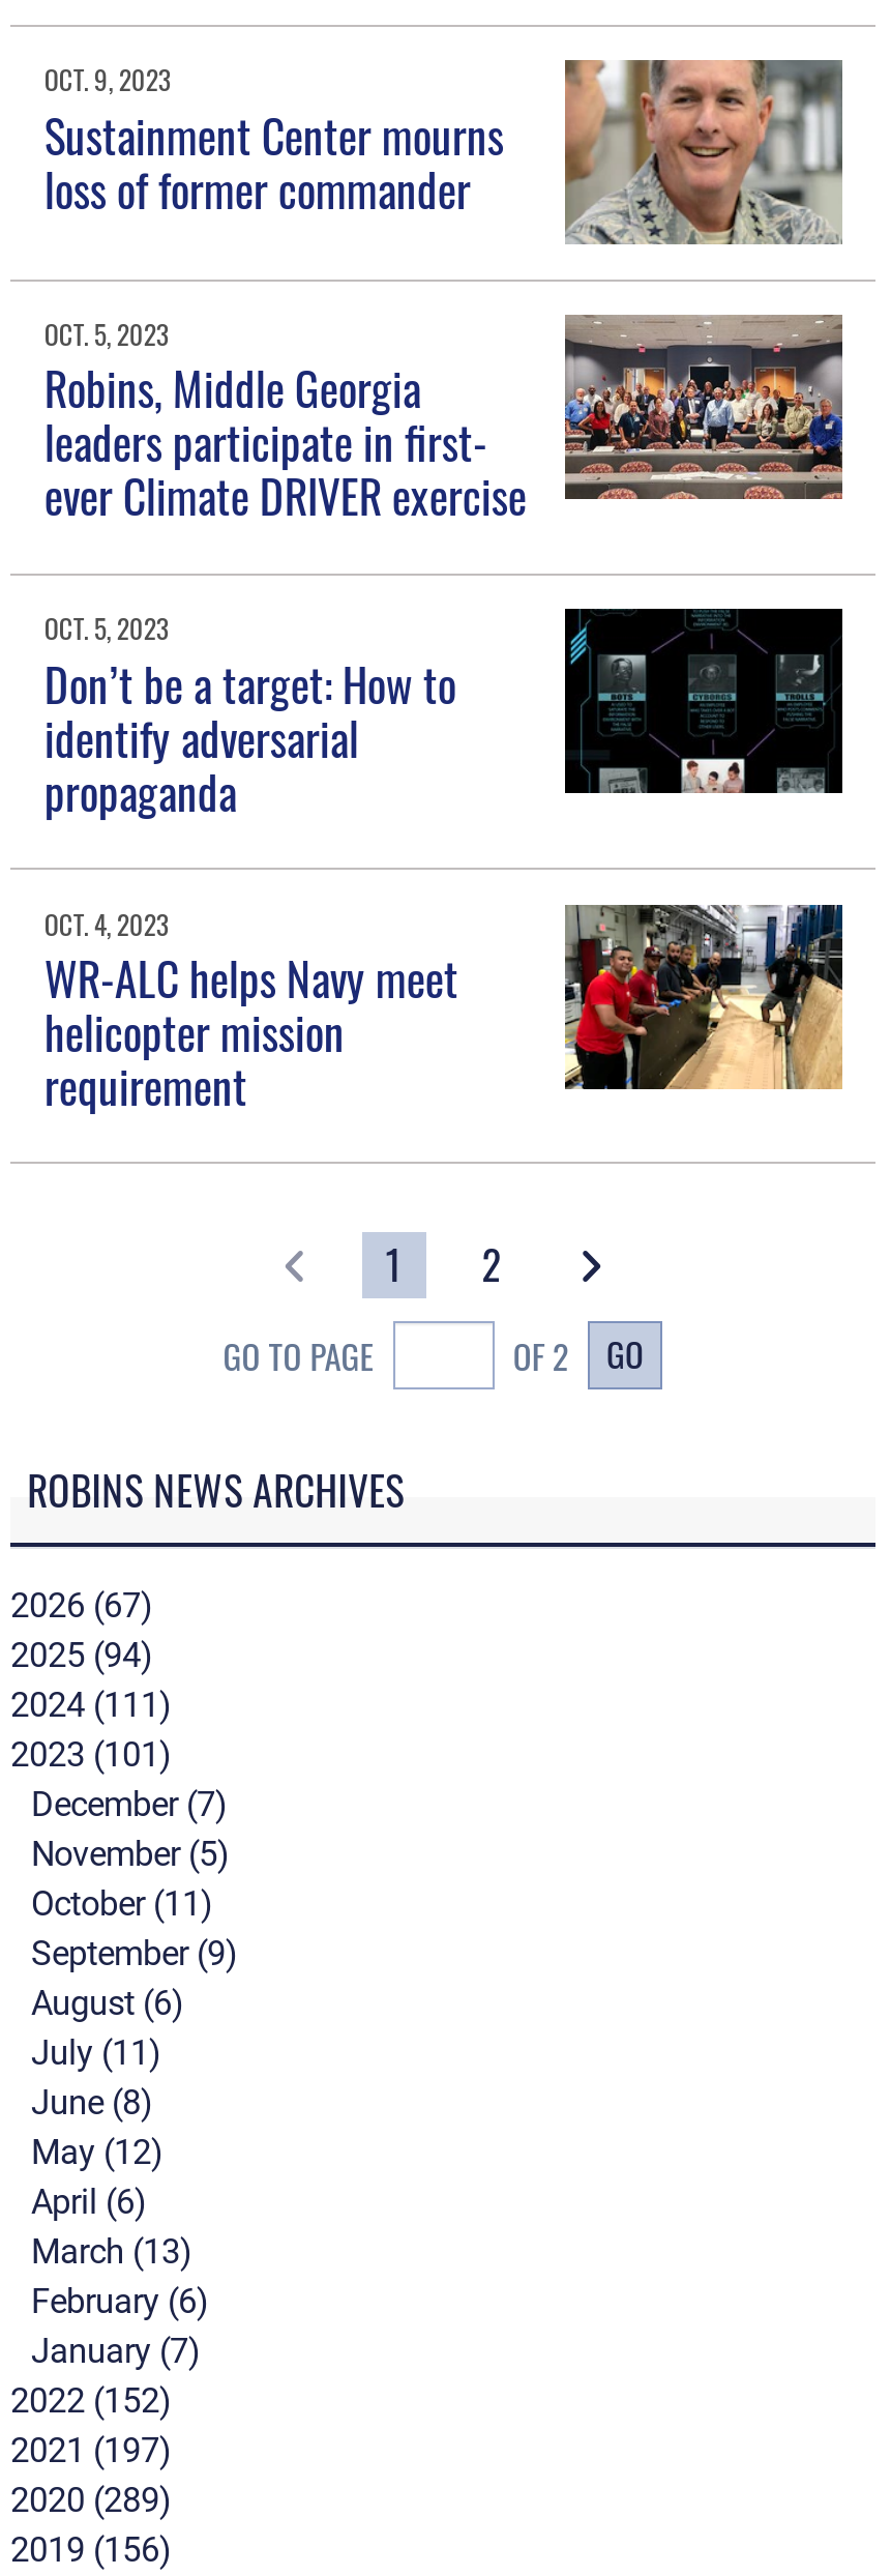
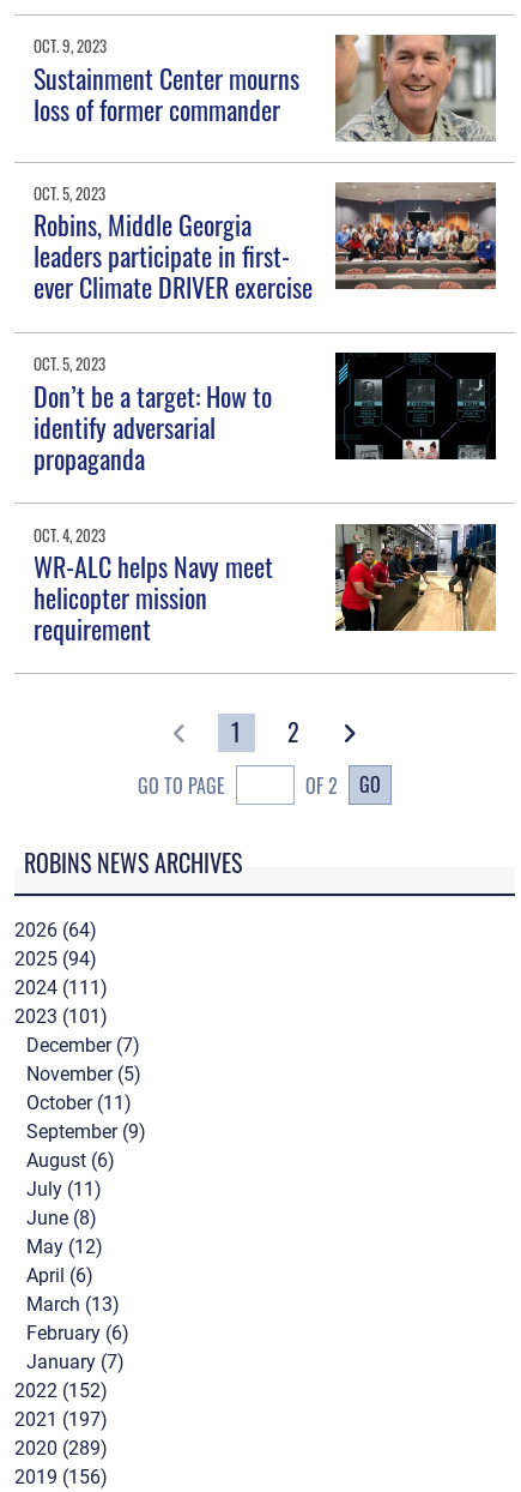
- 2026 (67)
+ 2026 (64)
